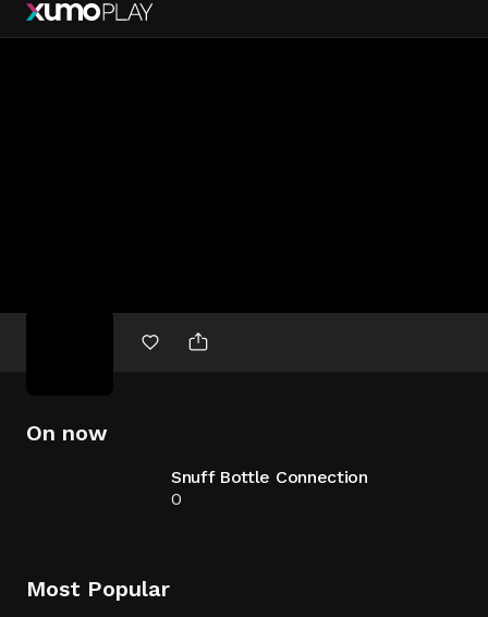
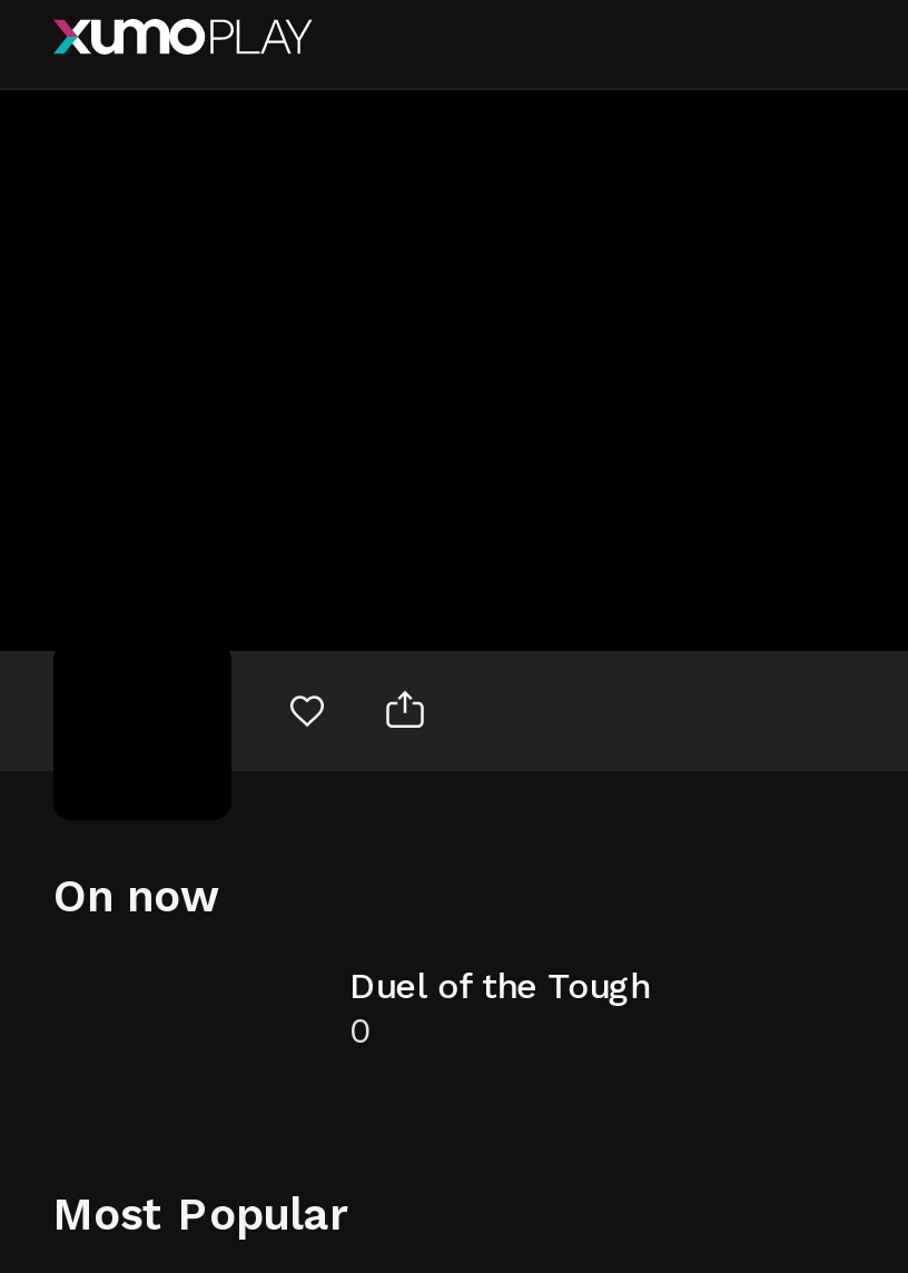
- Snuff Bottle Connection
+ Duel of the Tough
